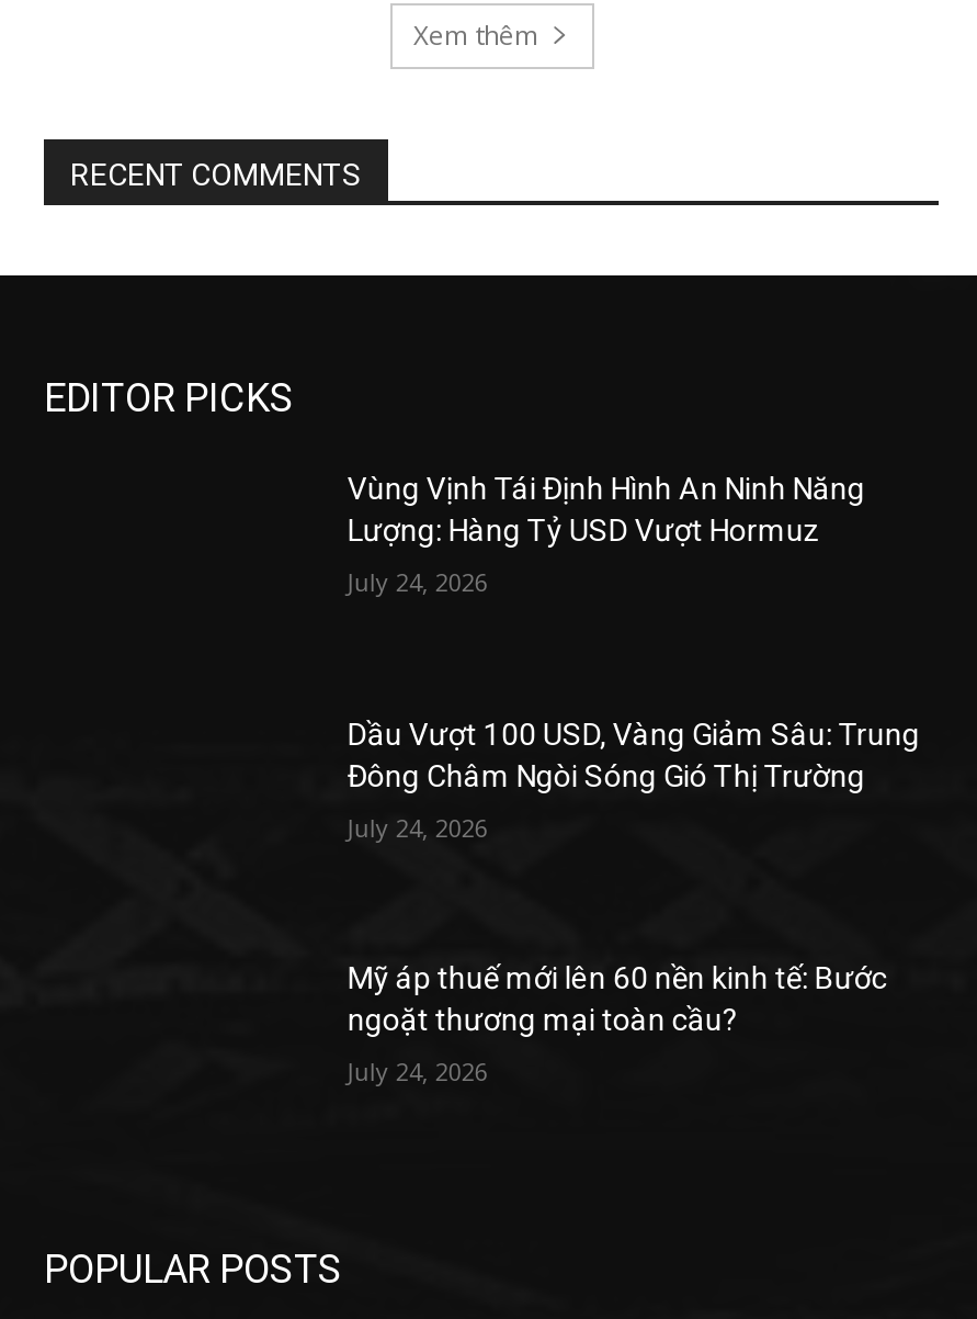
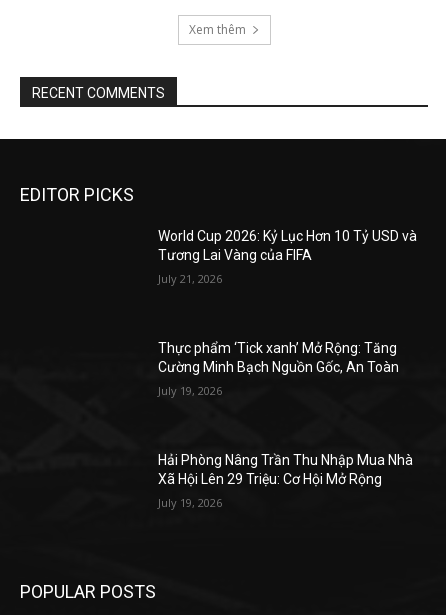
- Vùng Vịnh Tái Định Hình An Ninh Năng
- Lượng: Hàng Tỷ USD Vượt Hormuz
+ World Cup 2026: Kỷ Lục Hơn 10 Tỷ USD và
+ Tương Lai Vàng của FIFA

- July 24, 2026
+ July 21, 2026

- Dầu Vượt 100 USD, Vàng Giảm Sâu: Trung
- Đông Châm Ngòi Sóng Gió Thị Trường
+ Thực phẩm ‘Tick xanh’ Mở Rộng: Tăng
+ Cường Minh Bạch Nguồn Gốc, An Toàn

- July 24, 2026
+ July 19, 2026

- Mỹ áp thuế mới lên 60 nền kinh tế: Bước
- ngoặt thương mại toàn cầu?
+ Hải Phòng Nâng Trần Thu Nhập Mua Nhà
+ Xã Hội Lên 29 Triệu: Cơ Hội Mở Rộng

- July 24, 2026
+ July 19, 2026
